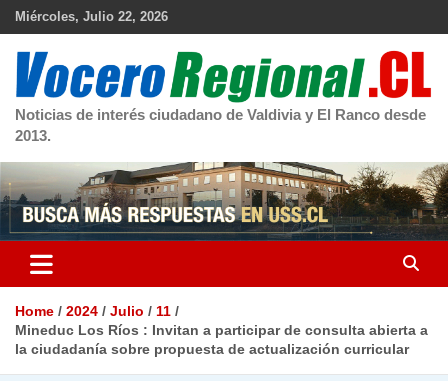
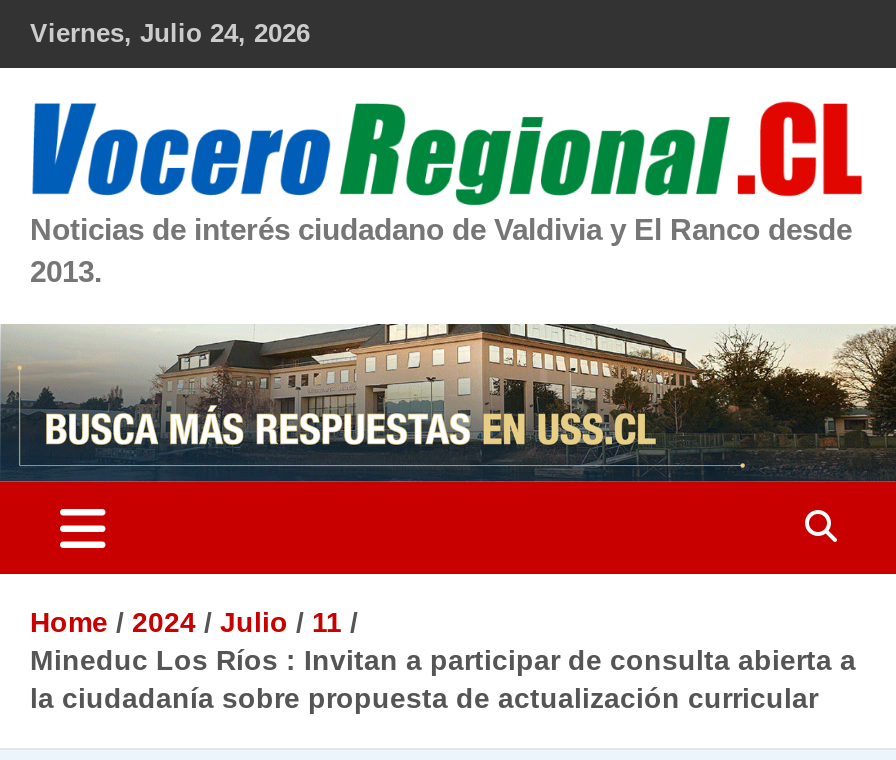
- Miércoles, Julio 22, 2026
+ Viernes, Julio 24, 2026
